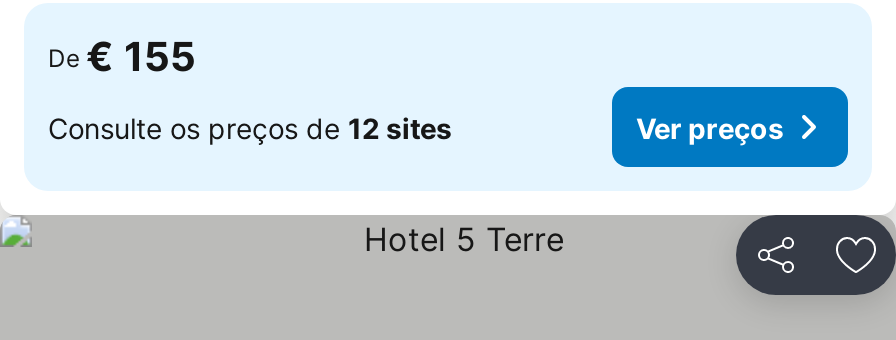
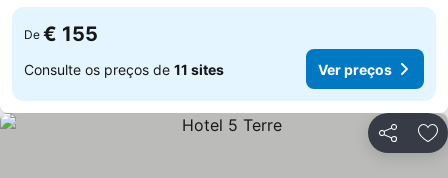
- Consulte os preços de 12 sites
+ Consulte os preços de 11 sites
